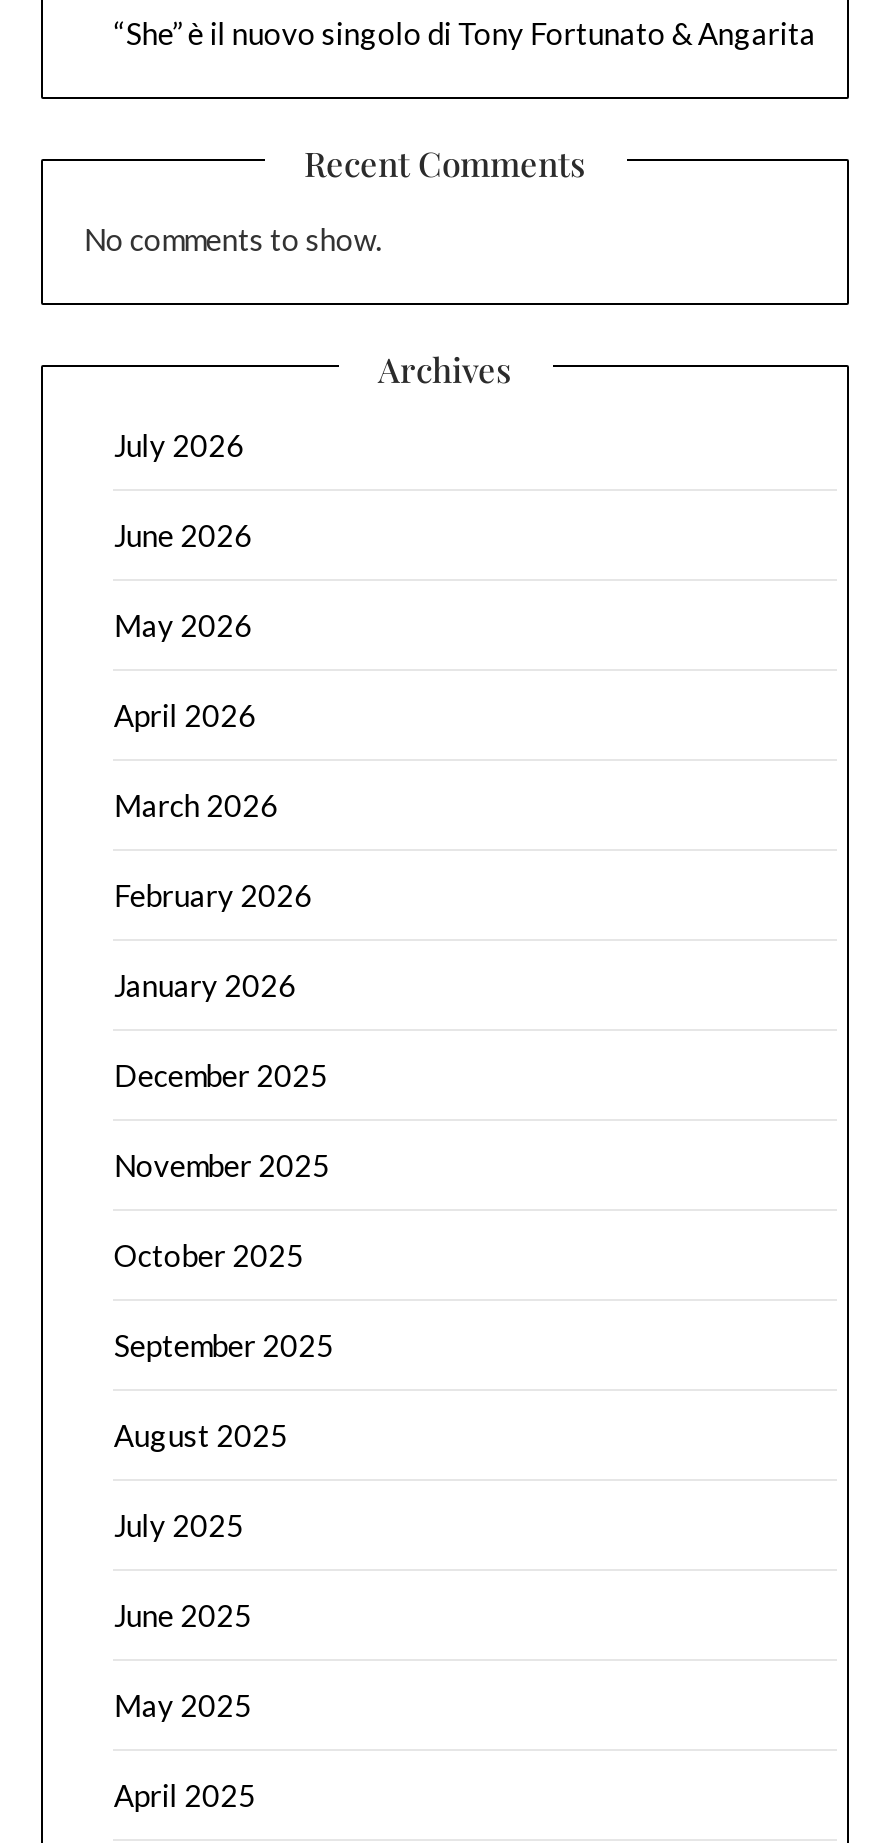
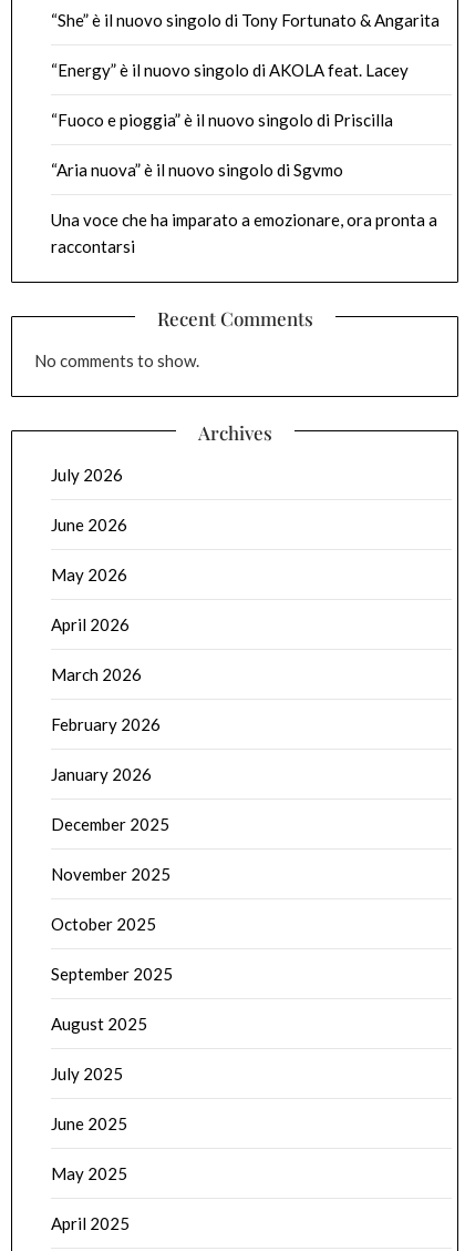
+ “Energy” è il nuovo singolo di AKOLA feat. Lacey
+ “Fuoco e pioggia” è il nuovo singolo di Priscilla
+ “Aria nuova” è il nuovo singolo di Sgvmo
+ Una voce che ha imparato a emozionare, ora pronta a
+ raccontarsi
